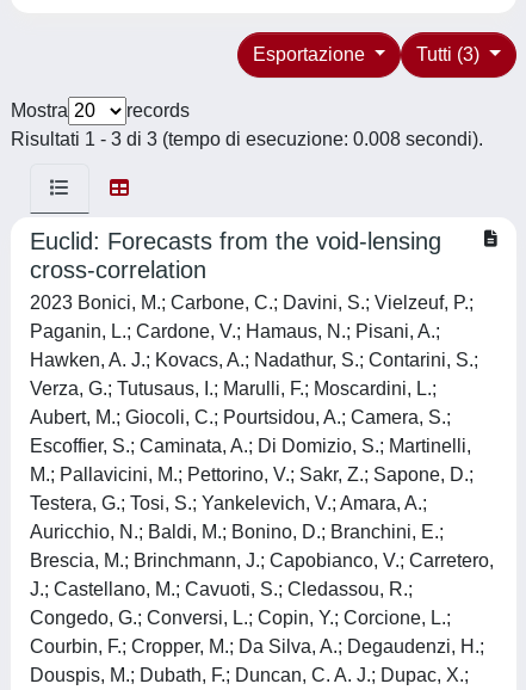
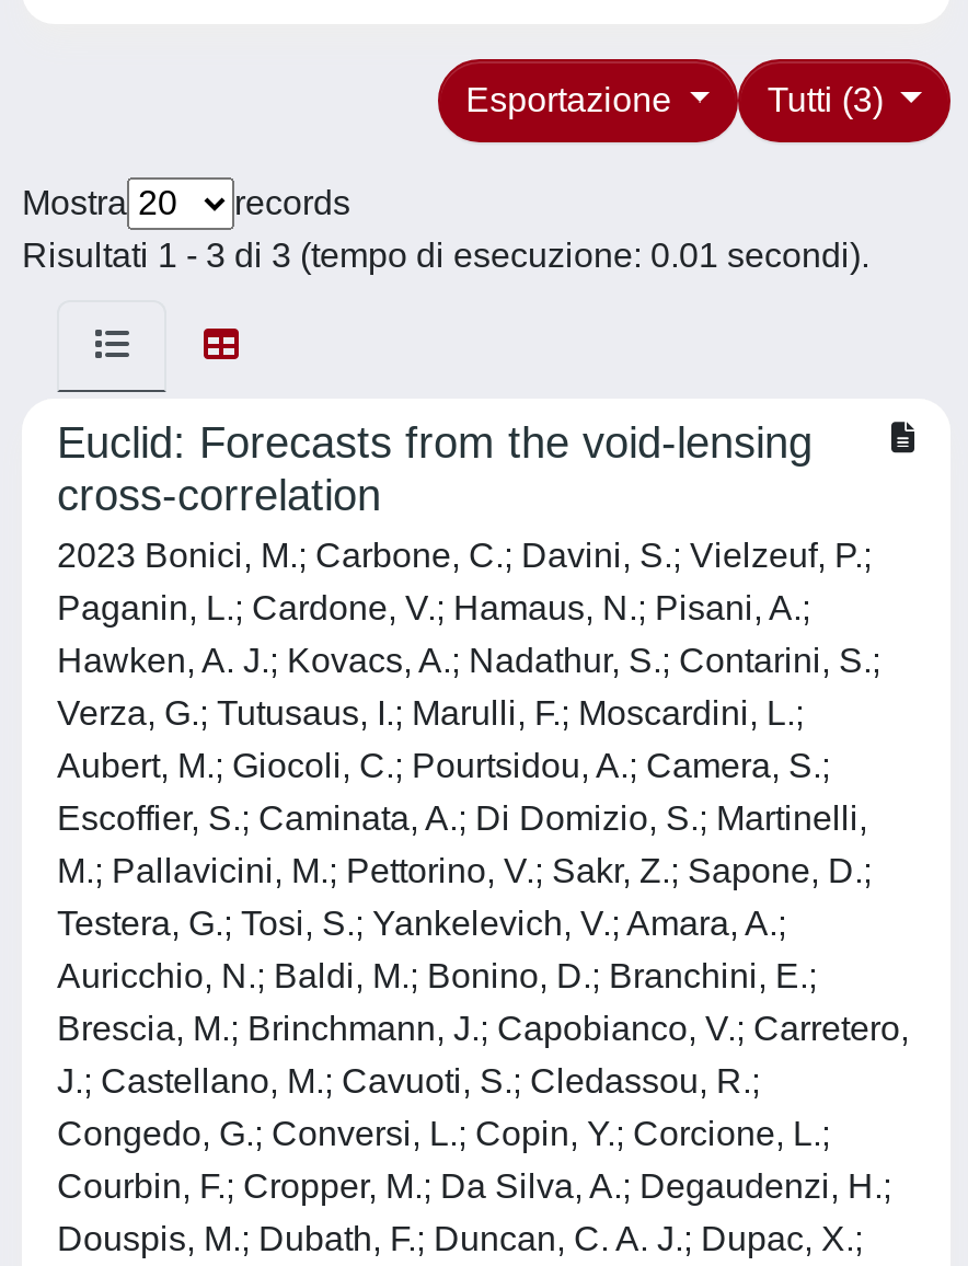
- Risultati 1 - 3 di 3 (tempo di esecuzione: 0.008 secondi).
+ Risultati 1 - 3 di 3 (tempo di esecuzione: 0.01 secondi).
